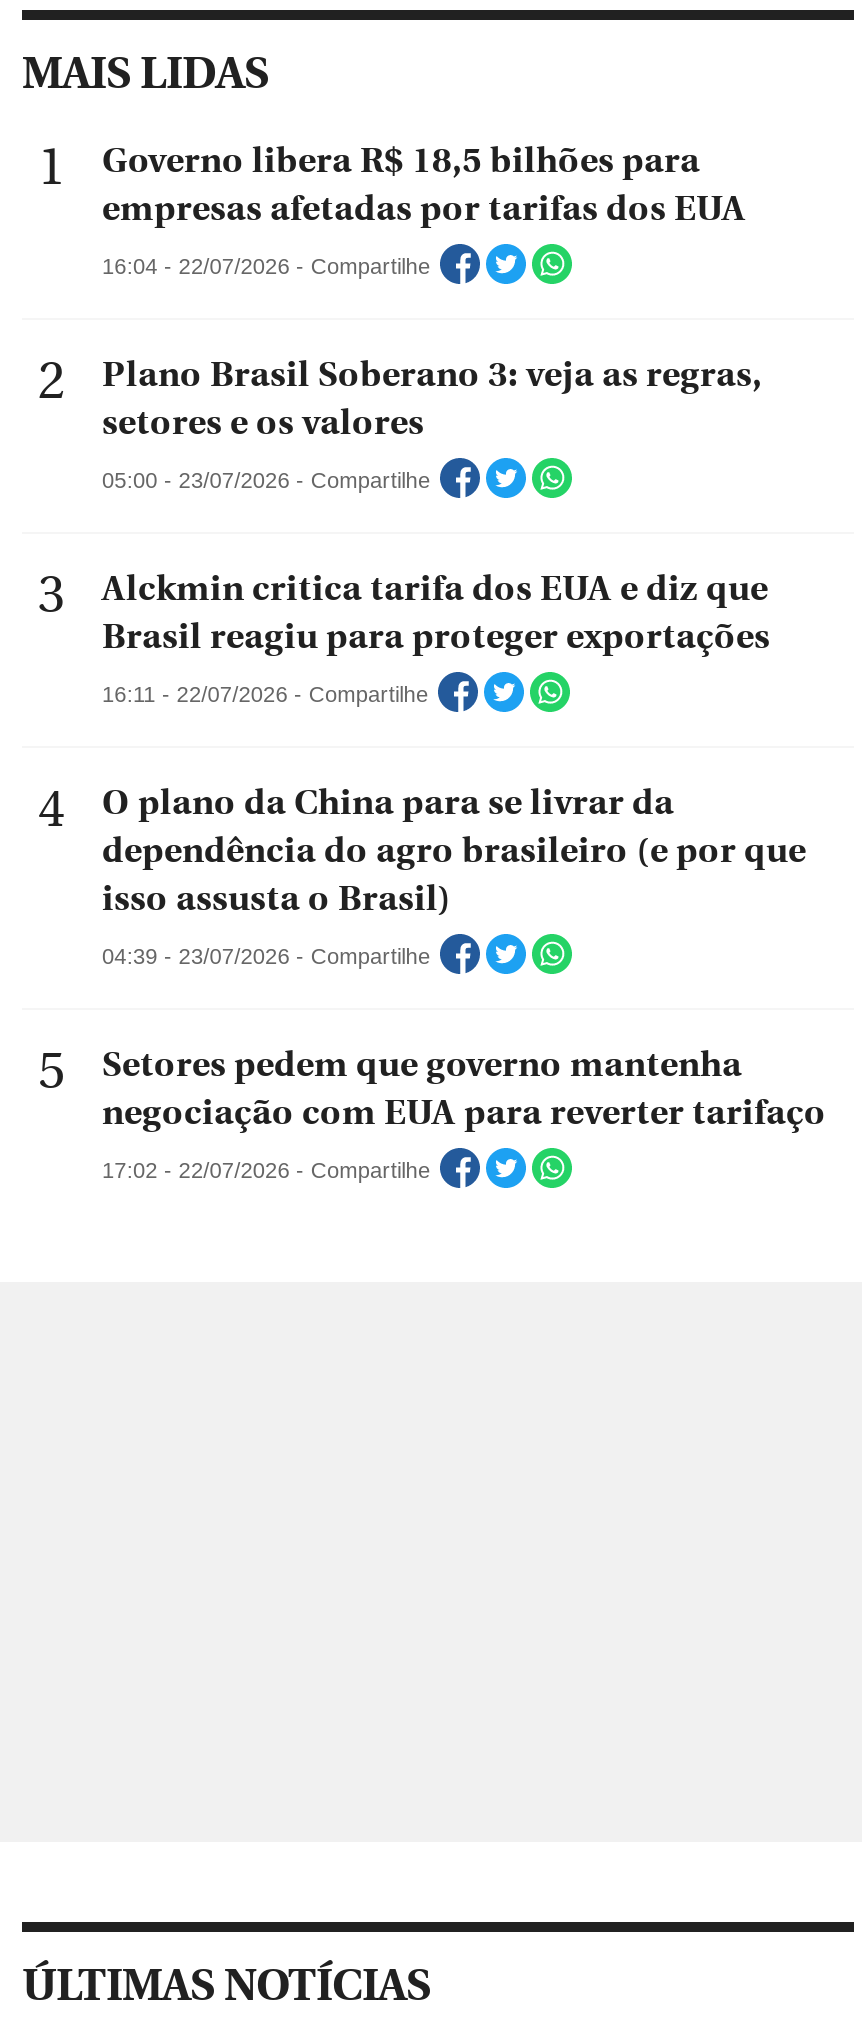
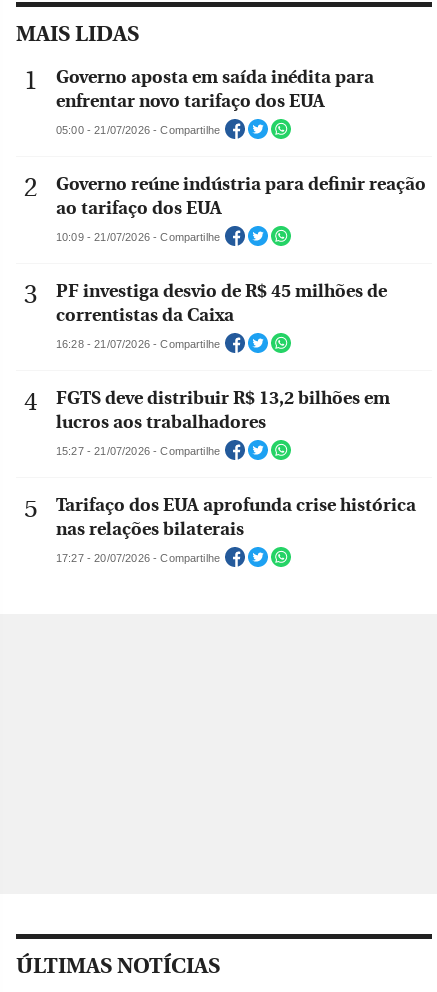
- Governo libera R$ 18,5 bilhões para
- empresas afetadas por tarifas dos EUA
+ Governo aposta em saída inédita para
+ enfrentar novo tarifaço dos EUA

- 16:04 - 22/07/2026 - Compartilhe
+ 05:00 - 21/07/2026 - Compartilhe

- Plano Brasil Soberano 3: veja as regras,
- setores e os valores
+ Governo reúne indústria para definir reação
+ ao tarifaço dos EUA

- 05:00 - 23/07/2026 - Compartilhe
+ 10:09 - 21/07/2026 - Compartilhe

- Alckmin critica tarifa dos EUA e diz que
- Brasil reagiu para proteger exportações
+ PF investiga desvio de R$ 45 milhões de
+ correntistas da Caixa

- 16:11 - 22/07/2026 - Compartilhe
+ 16:28 - 21/07/2026 - Compartilhe

- O plano da China para se livrar da
- dependência do agro brasileiro (e por que
- isso assusta o Brasil)
+ FGTS deve distribuir R$ 13,2 bilhões em
+ lucros aos trabalhadores

- 04:39 - 23/07/2026 - Compartilhe
+ 15:27 - 21/07/2026 - Compartilhe

- Setores pedem que governo mantenha
- negociação com EUA para reverter tarifaço
+ Tarifaço dos EUA aprofunda crise histórica
+ nas relações bilaterais

- 17:02 - 22/07/2026 - Compartilhe
+ 17:27 - 20/07/2026 - Compartilhe
